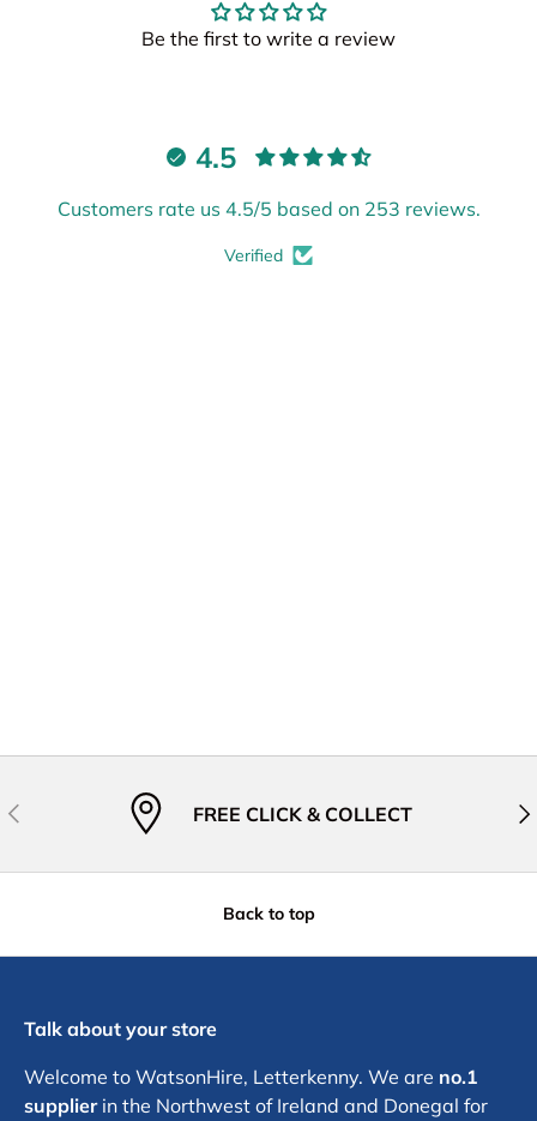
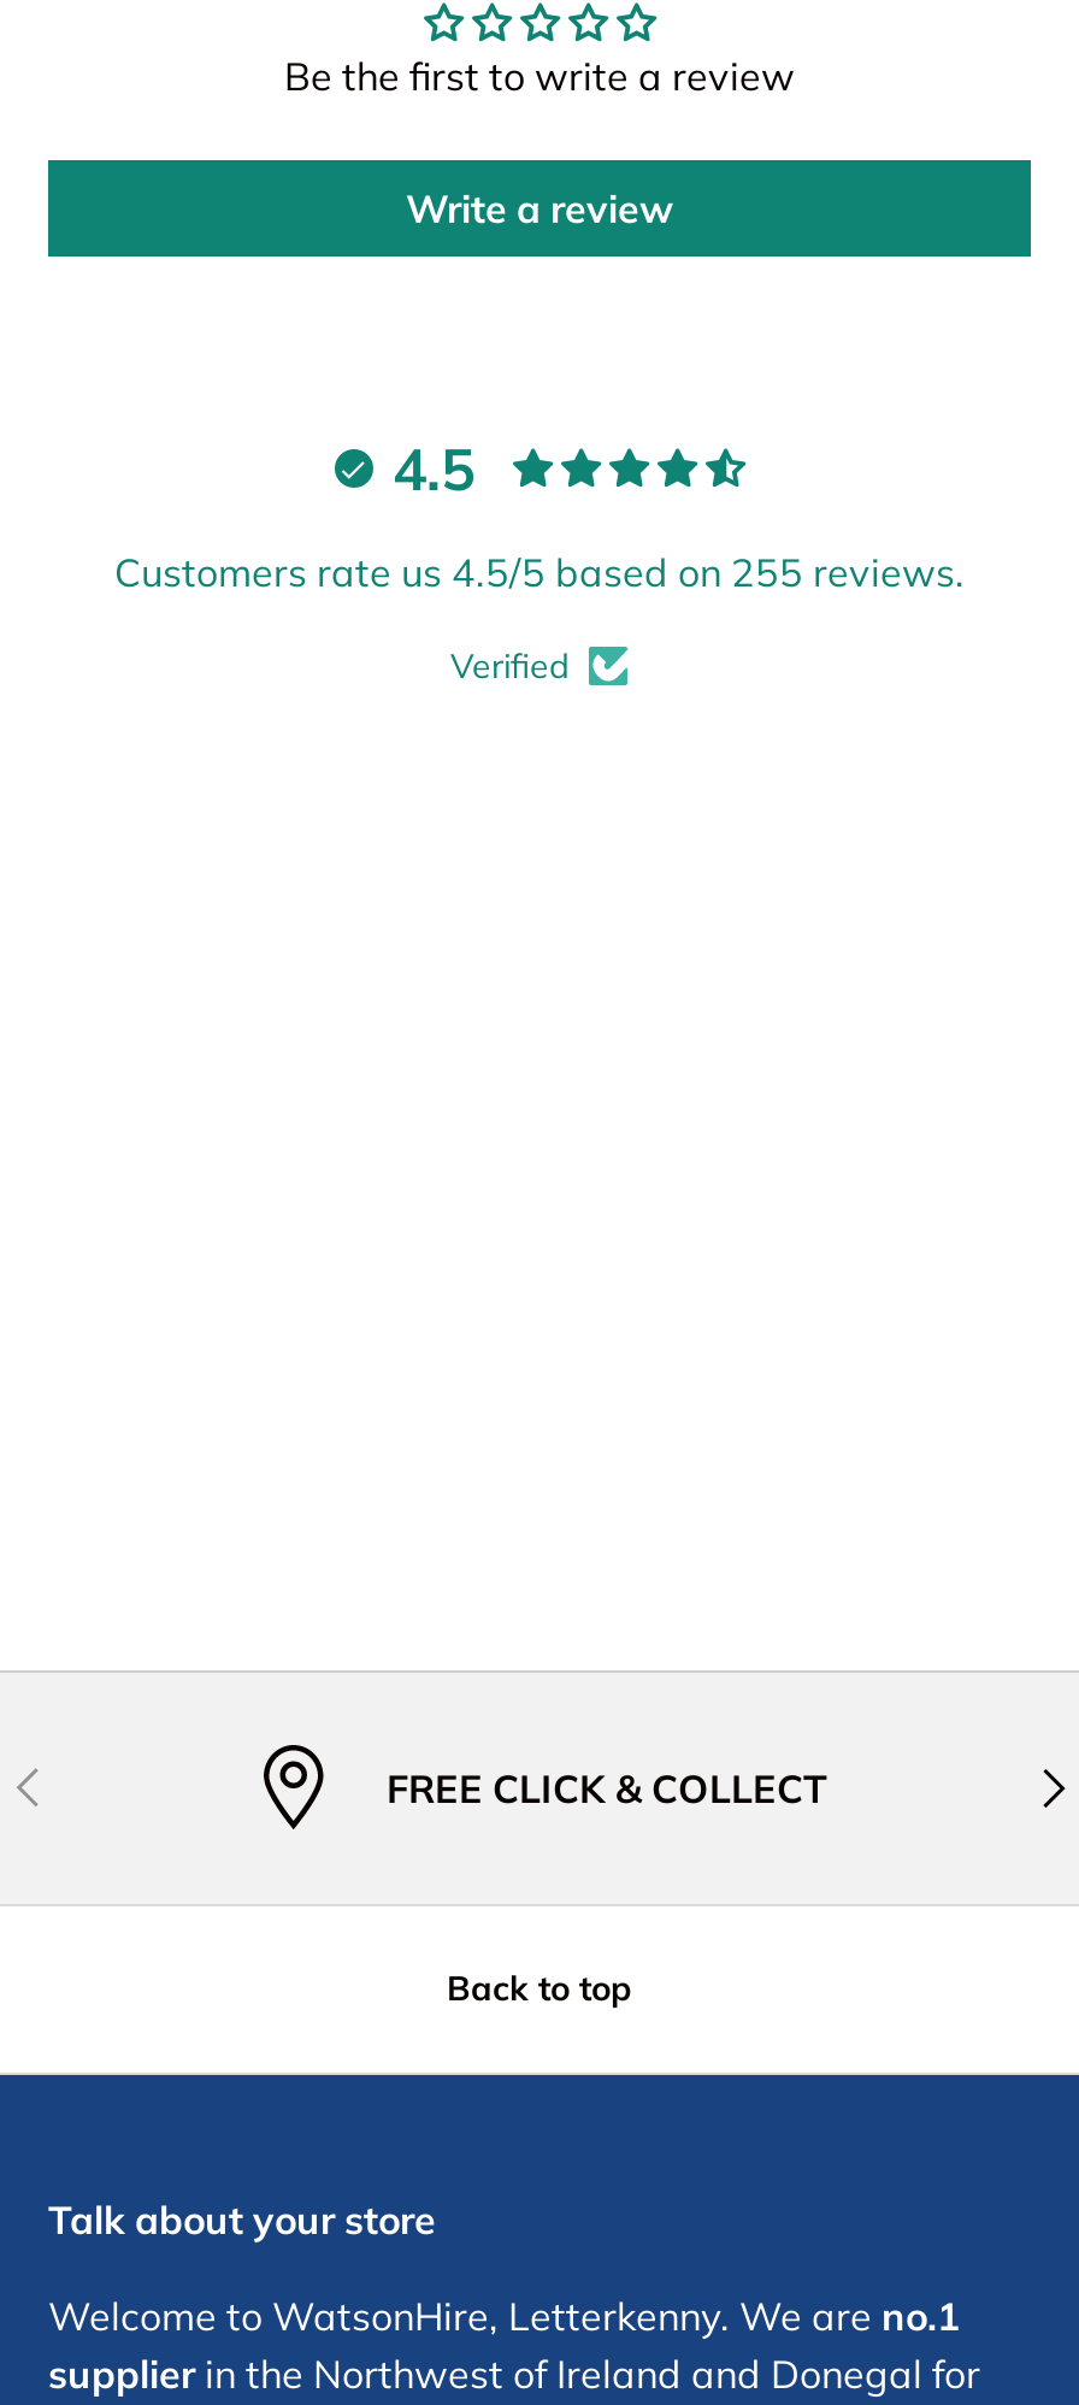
+ Write a review

- Customers rate us 4.5/5 based on 253 reviews.
+ Customers rate us 4.5/5 based on 255 reviews.
